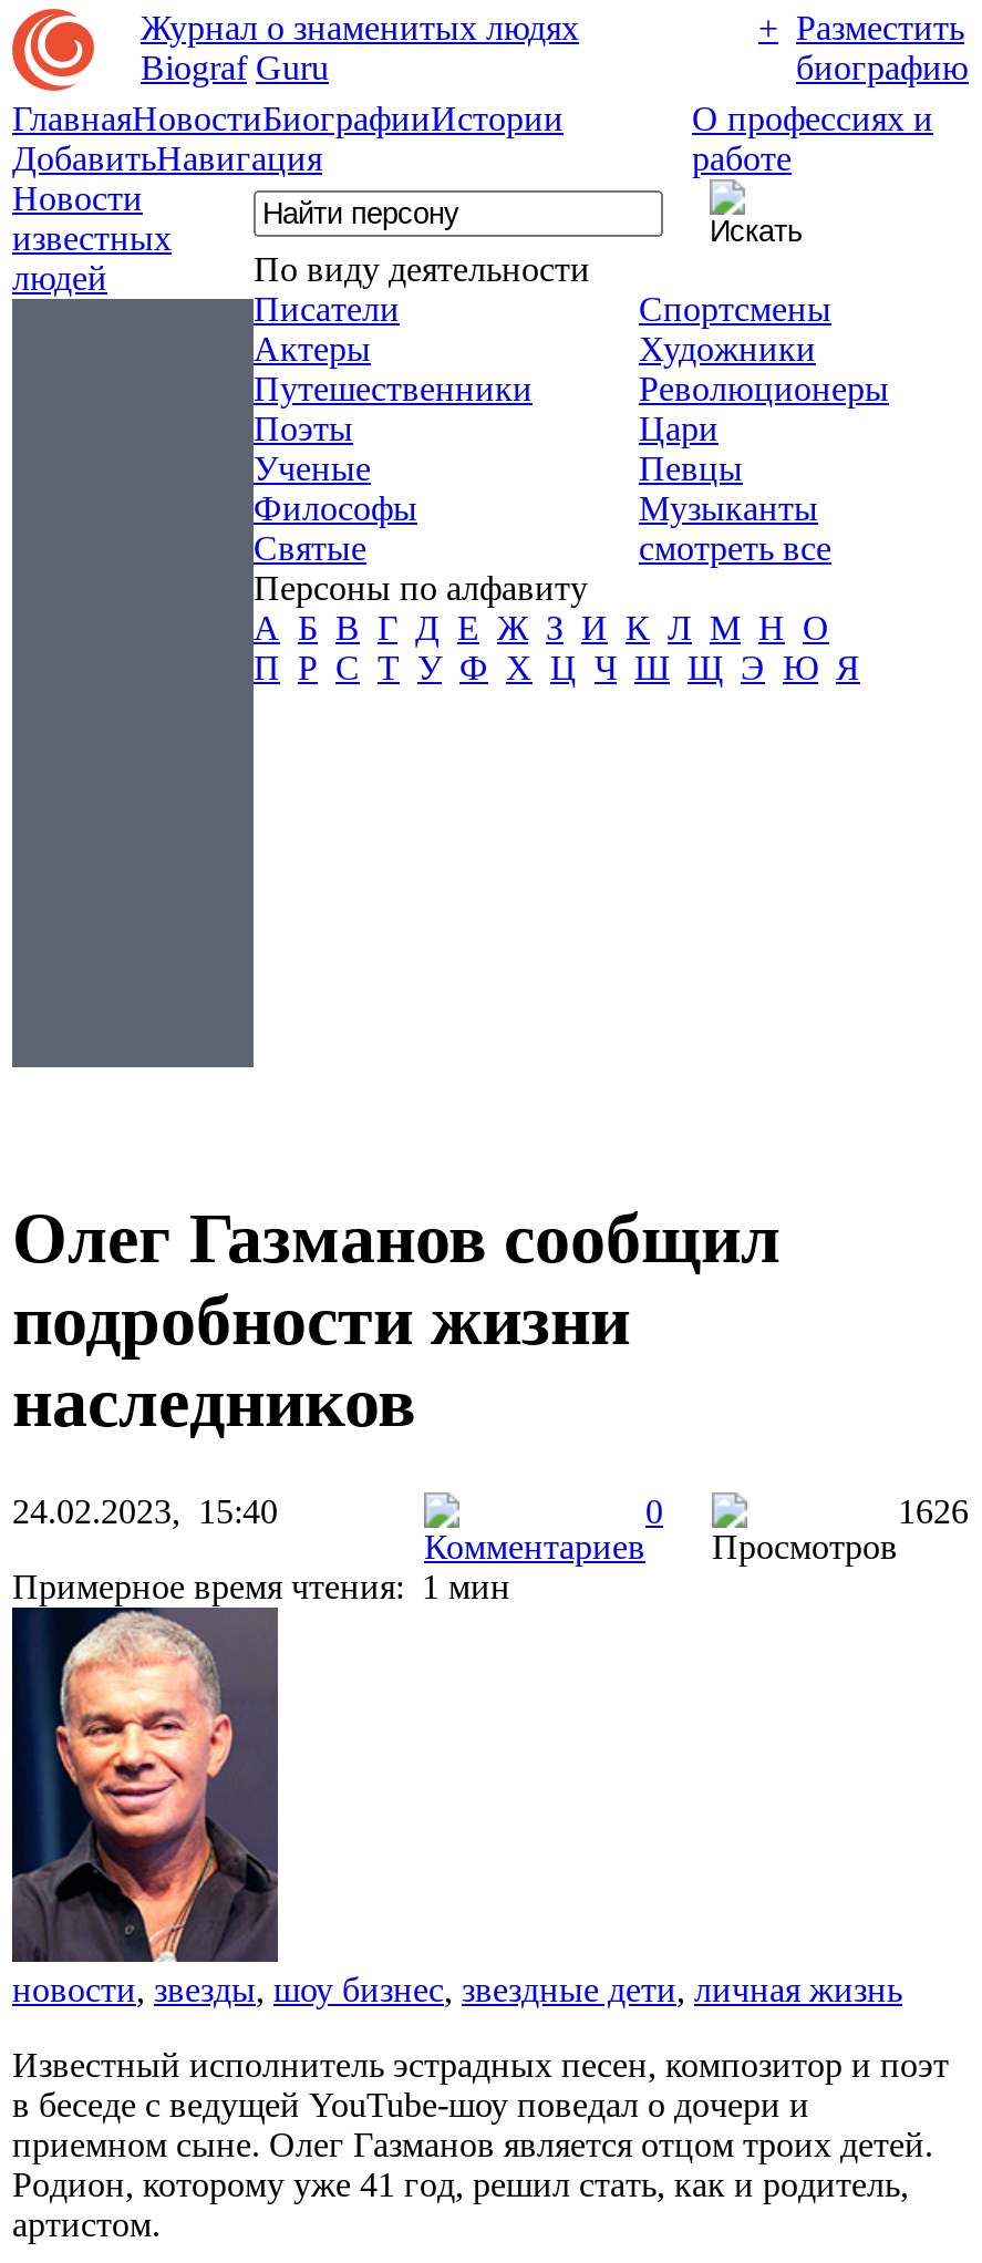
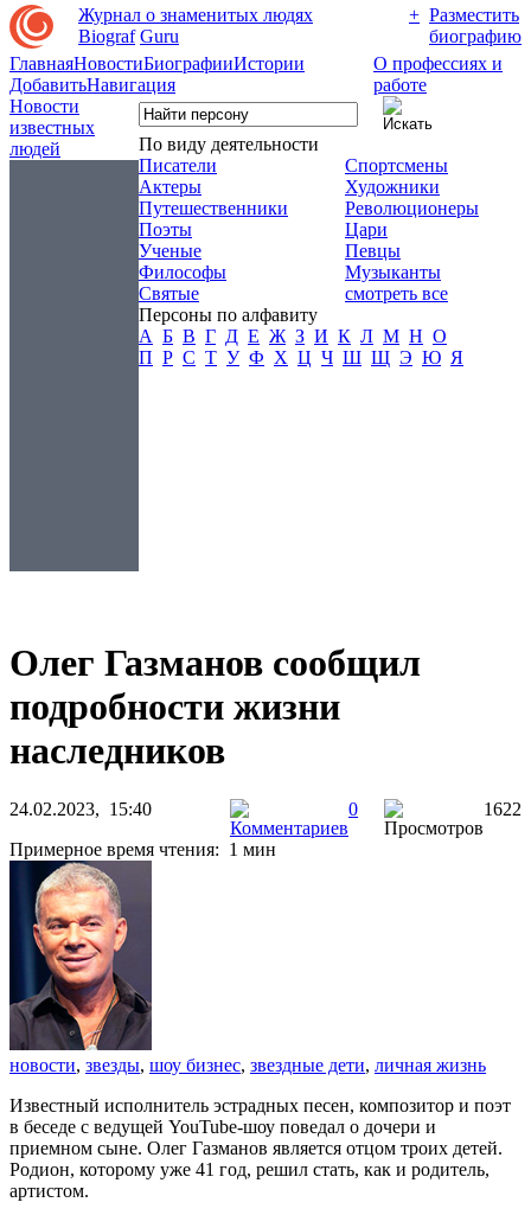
- 1626
+ 1622
